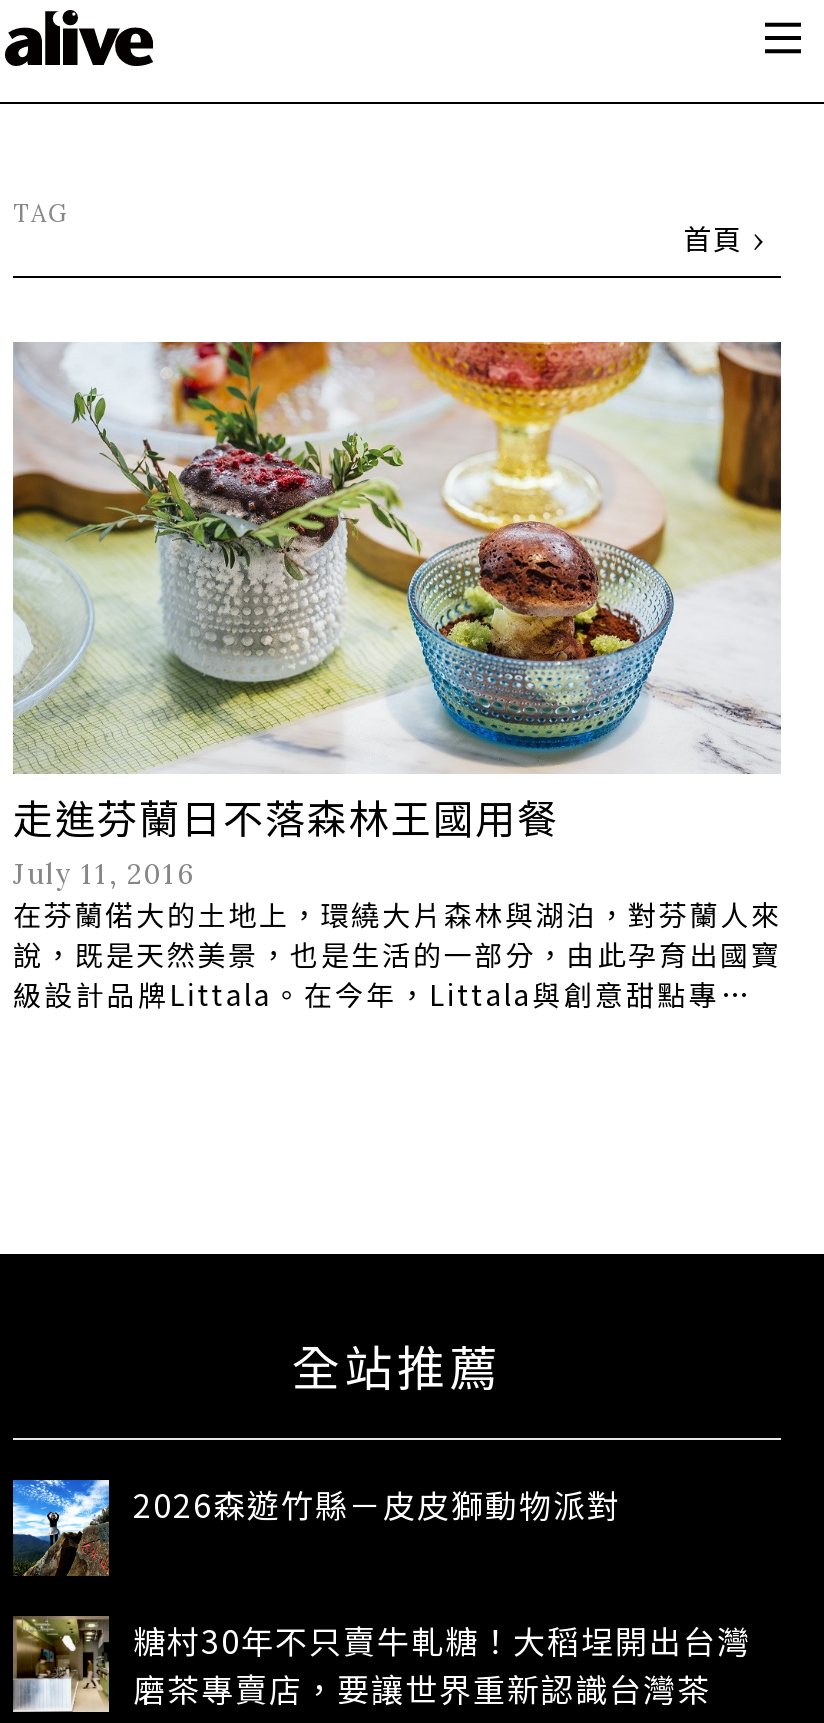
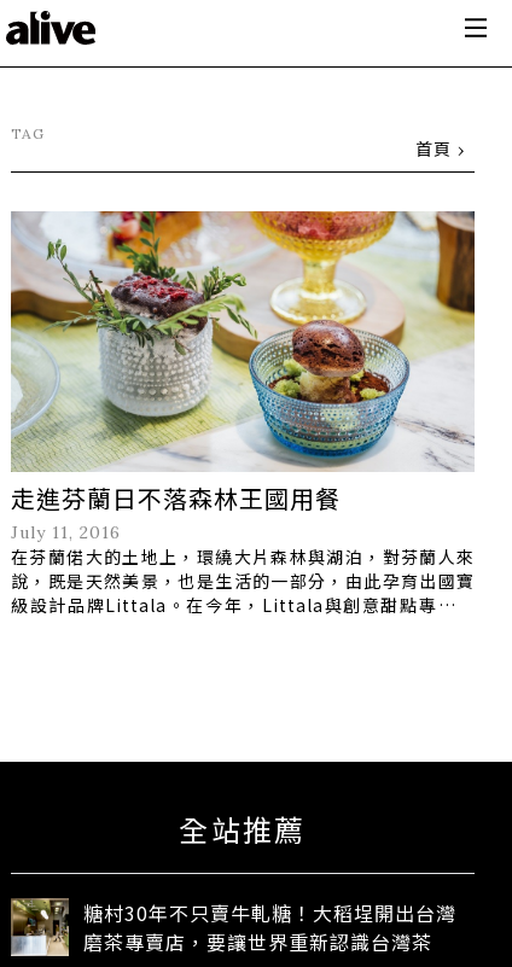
- [image]
- 2026森遊竹縣－皮皮獅動物派對
